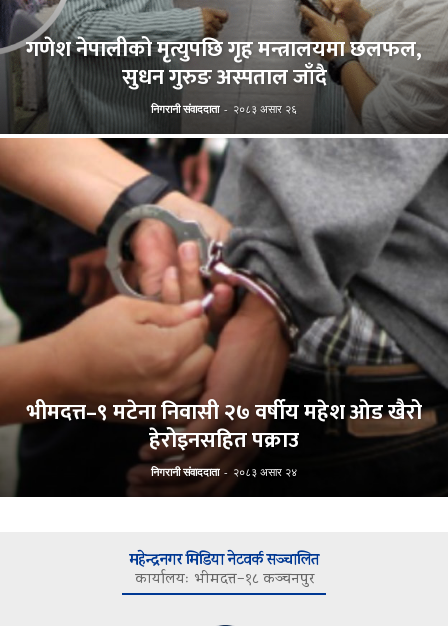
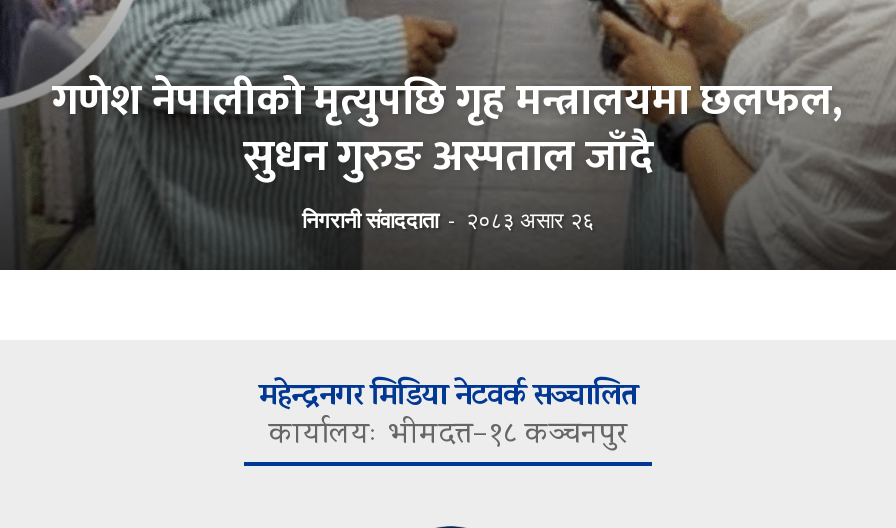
- [image]
- भीमदत्त–९ मटेना निवासी २७ वर्षीय महेश ओड खैरो
- हेरोइनसहित पक्राउ
- निगरानी संवाददाता - २०८३ असार २४
